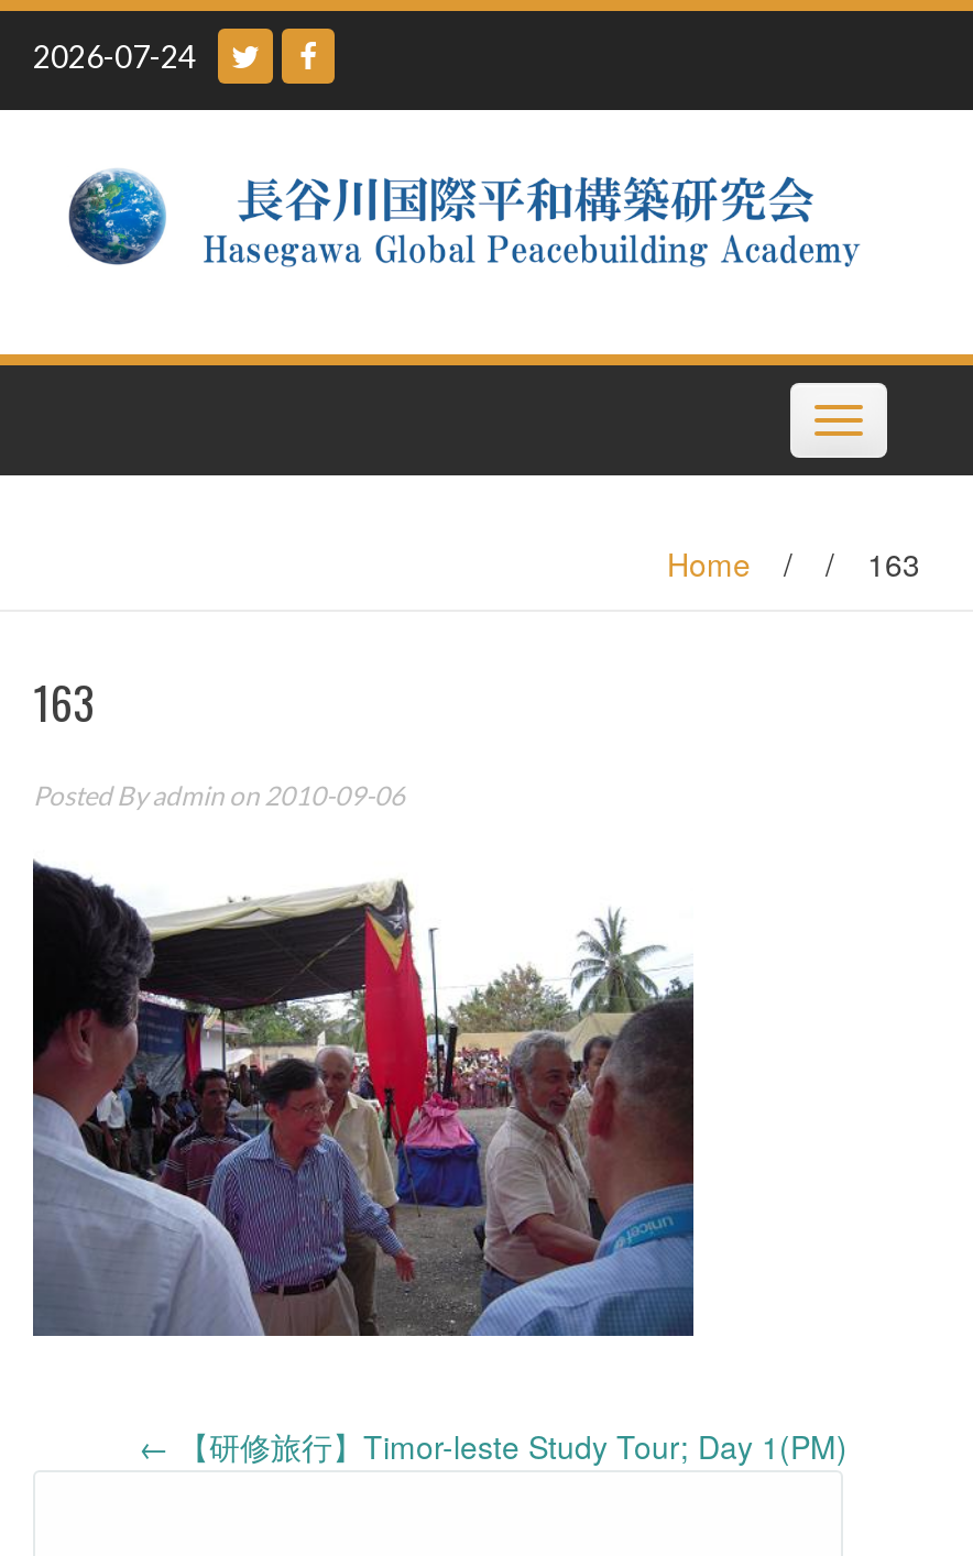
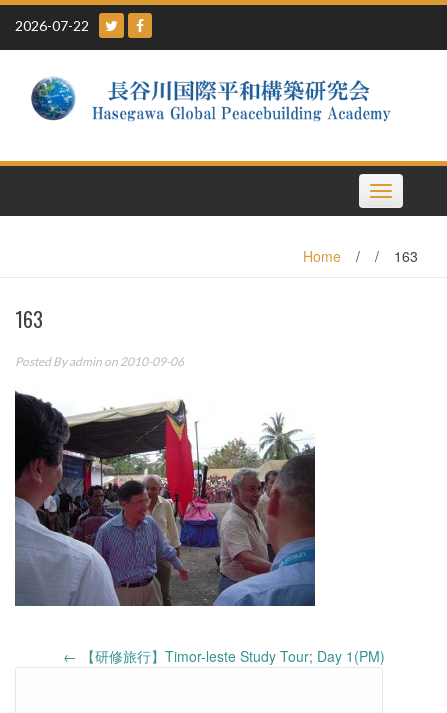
- 2026-07-24
+ 2026-07-22
